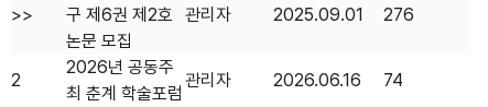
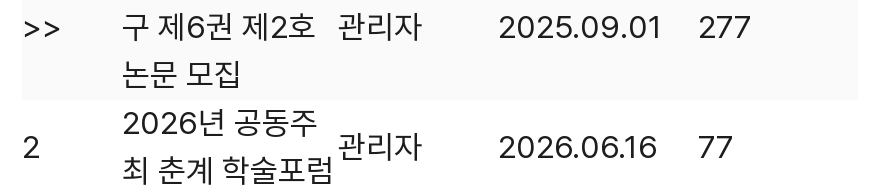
- 276
+ 277

- 관리자 2026.06.16 74
+ 관리자 2026.06.16 77
